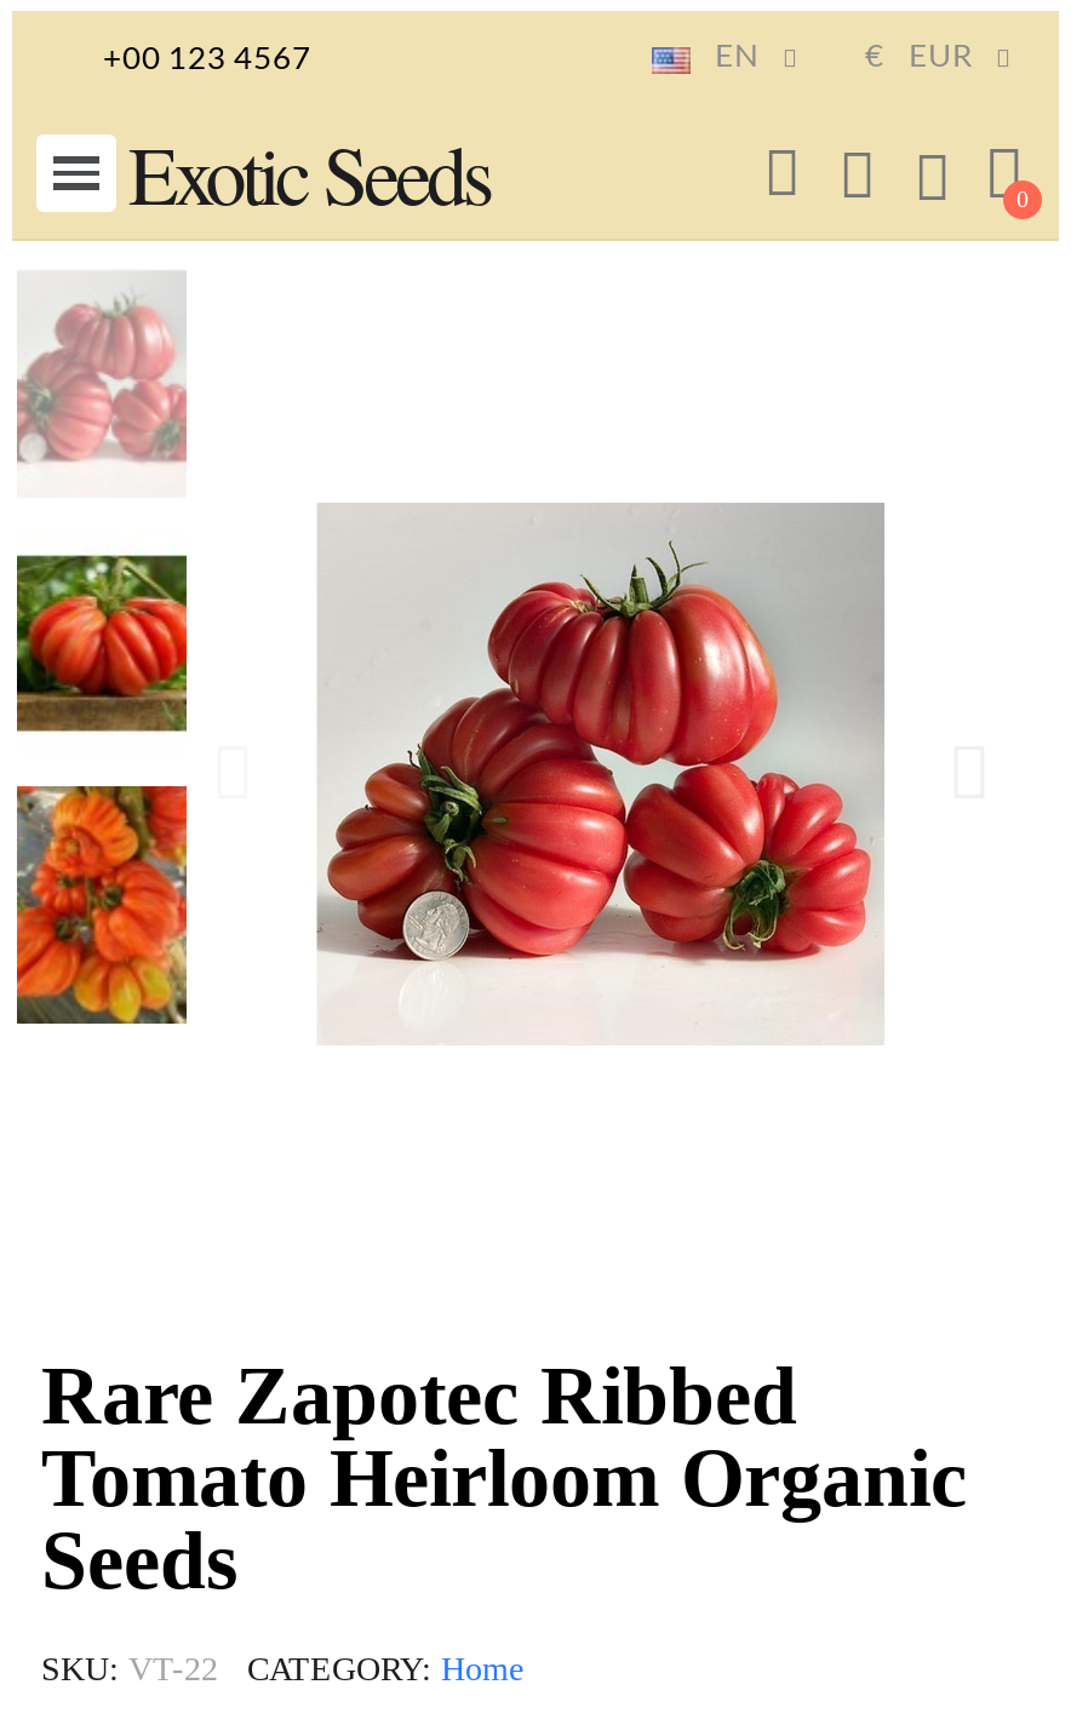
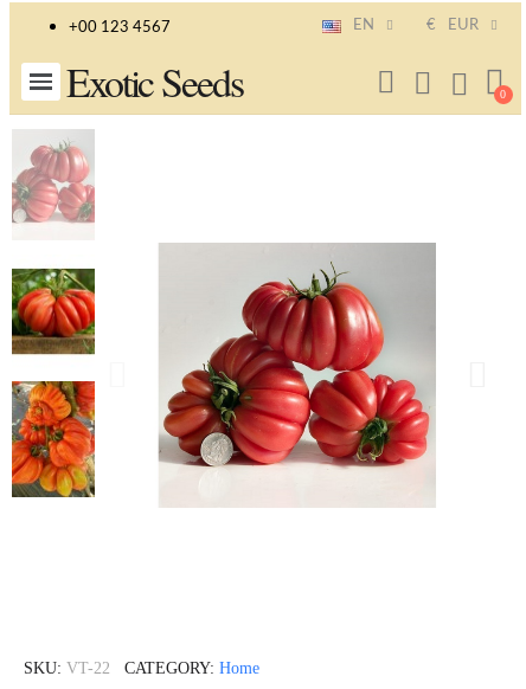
- Rare Zapotec Ribbed
- Tomato Heirloom Organic
- Seeds
